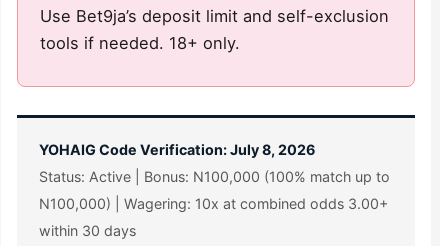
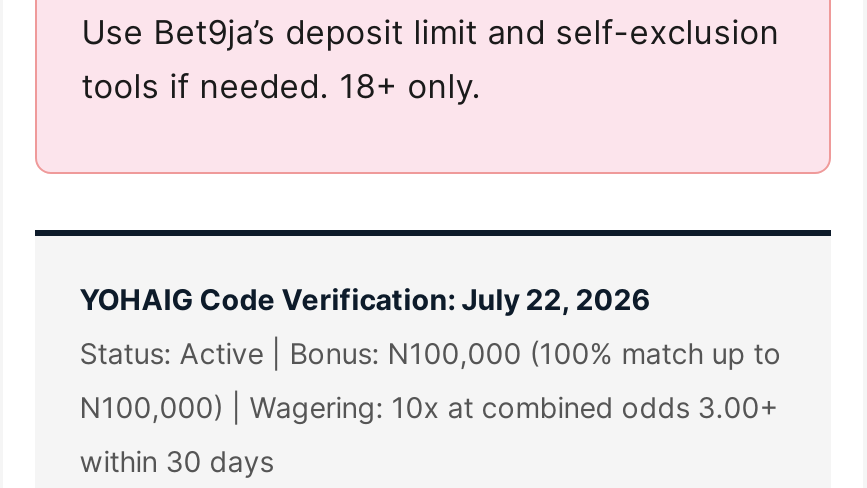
- YOHAIG Code Verification: July 8, 2026
+ YOHAIG Code Verification: July 22, 2026
